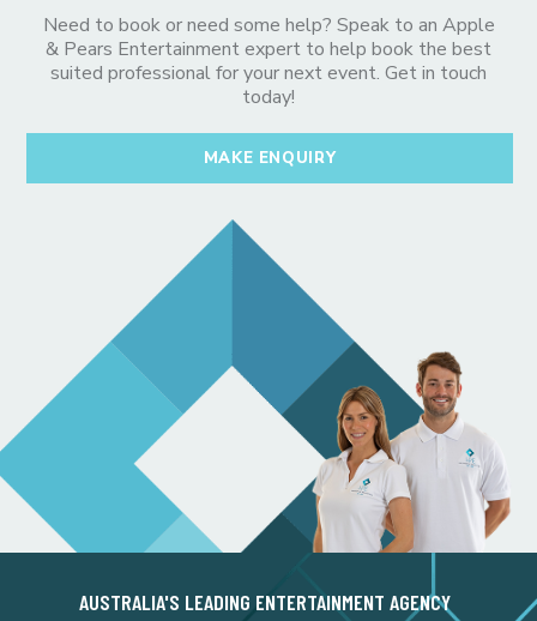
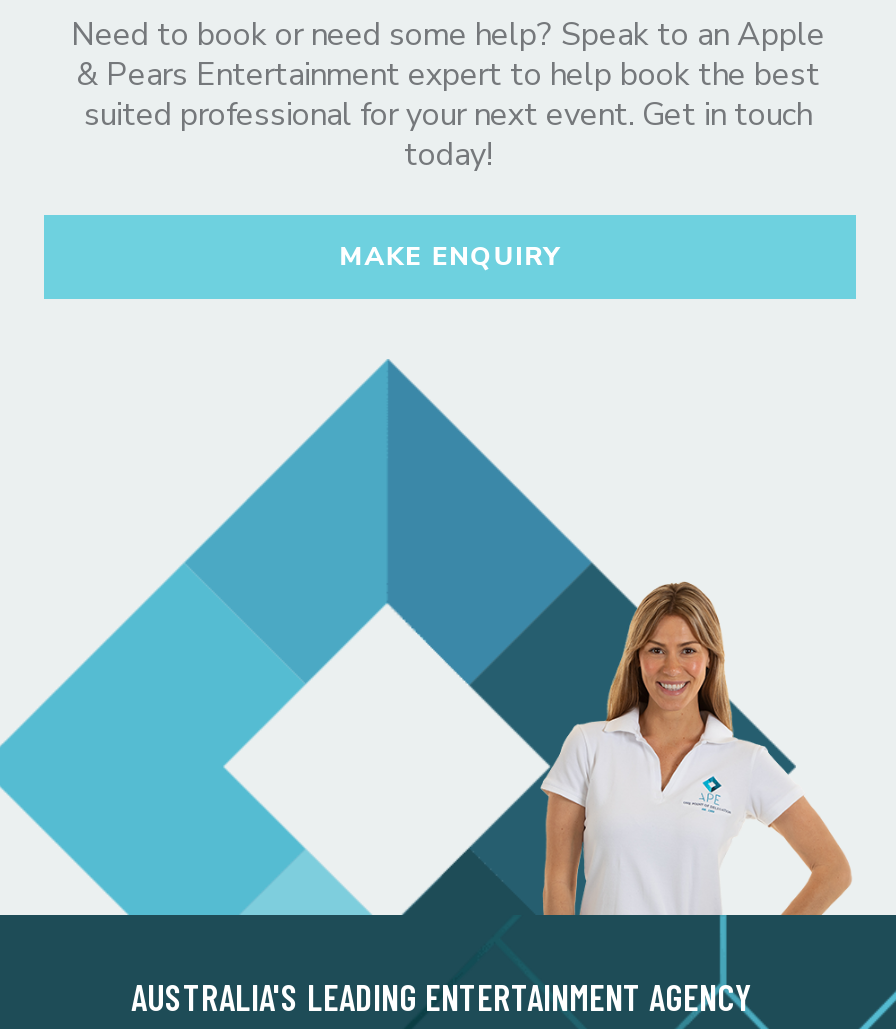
- [image]
+ [image]
